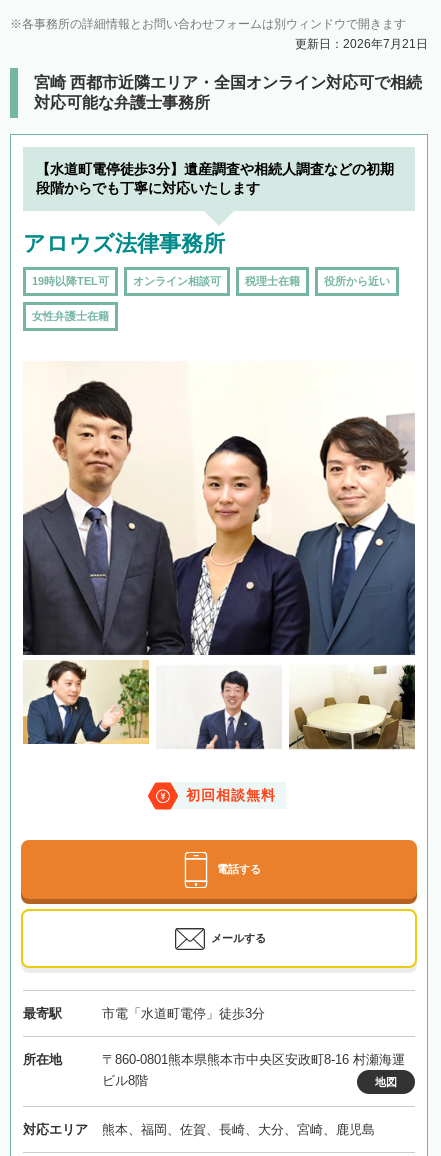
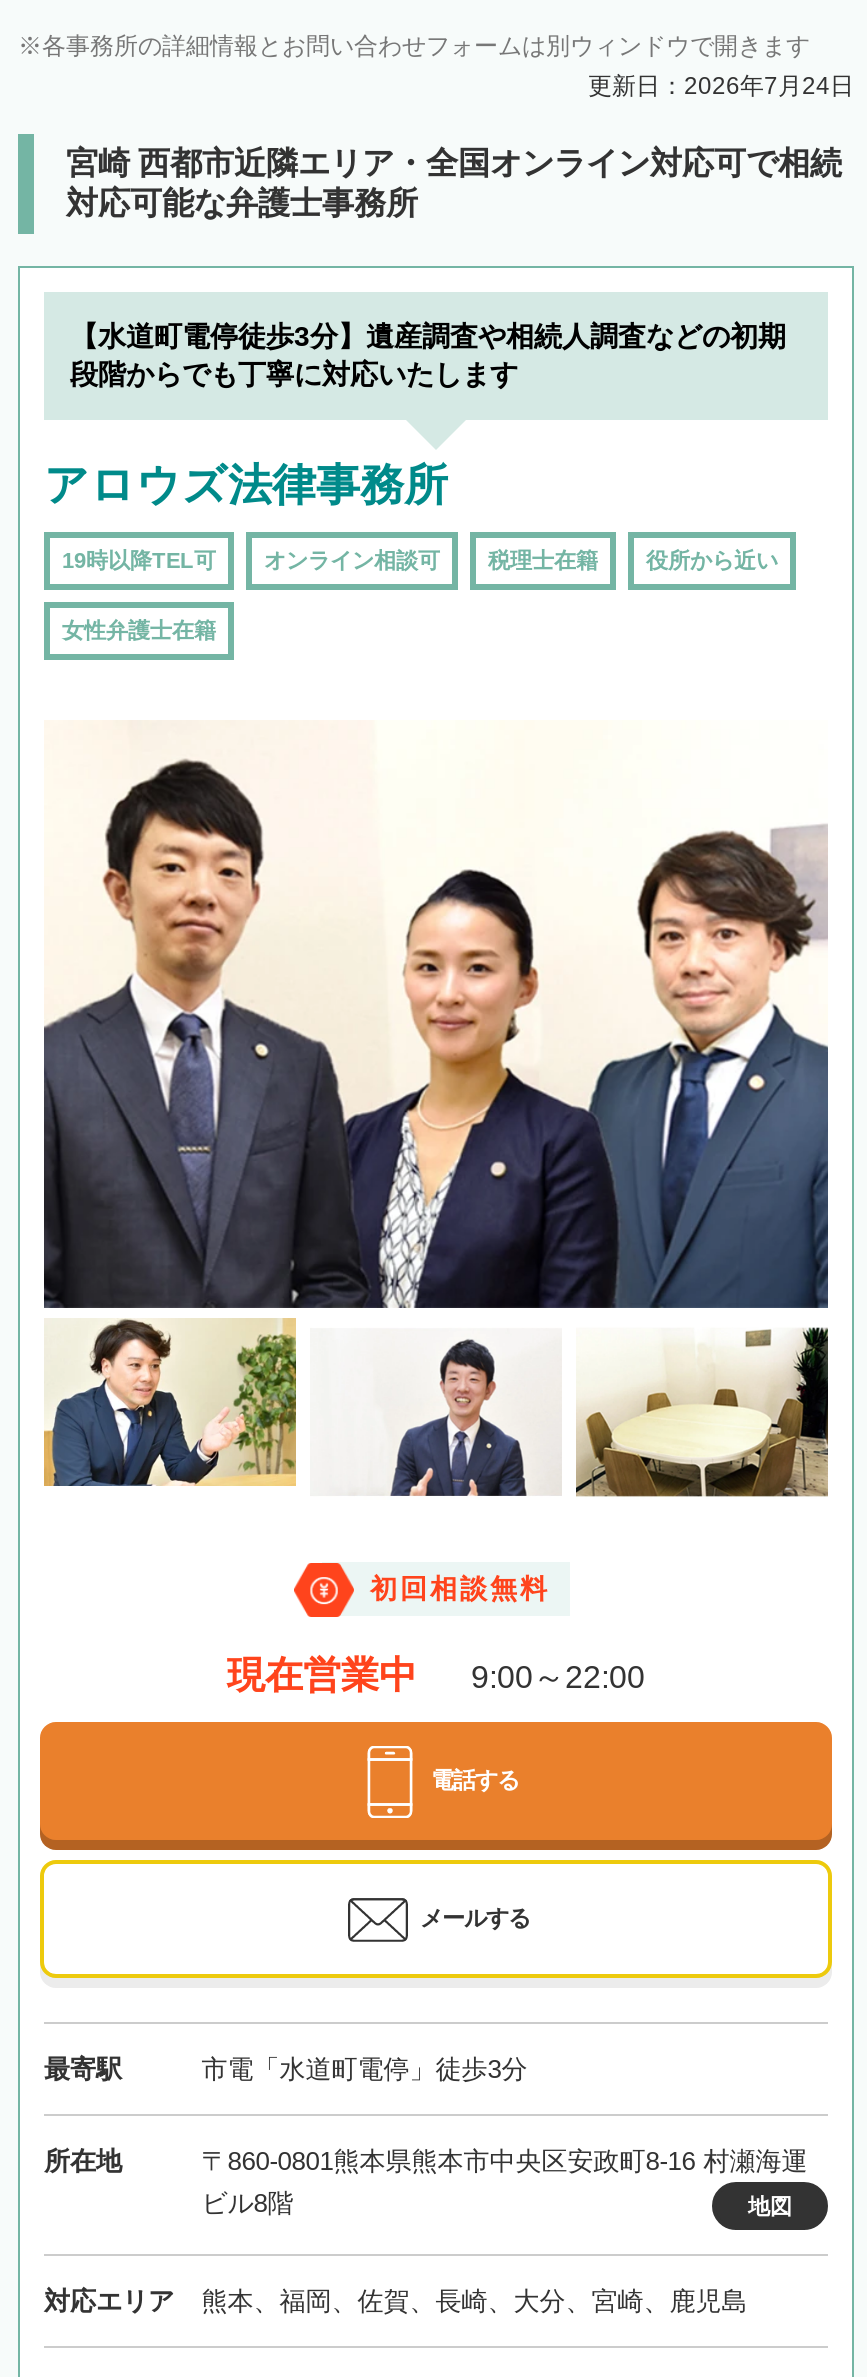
- 更新日：2026年7月21日
+ 更新日：2026年7月24日

+ 現在営業中
+ 9:00～22:00
